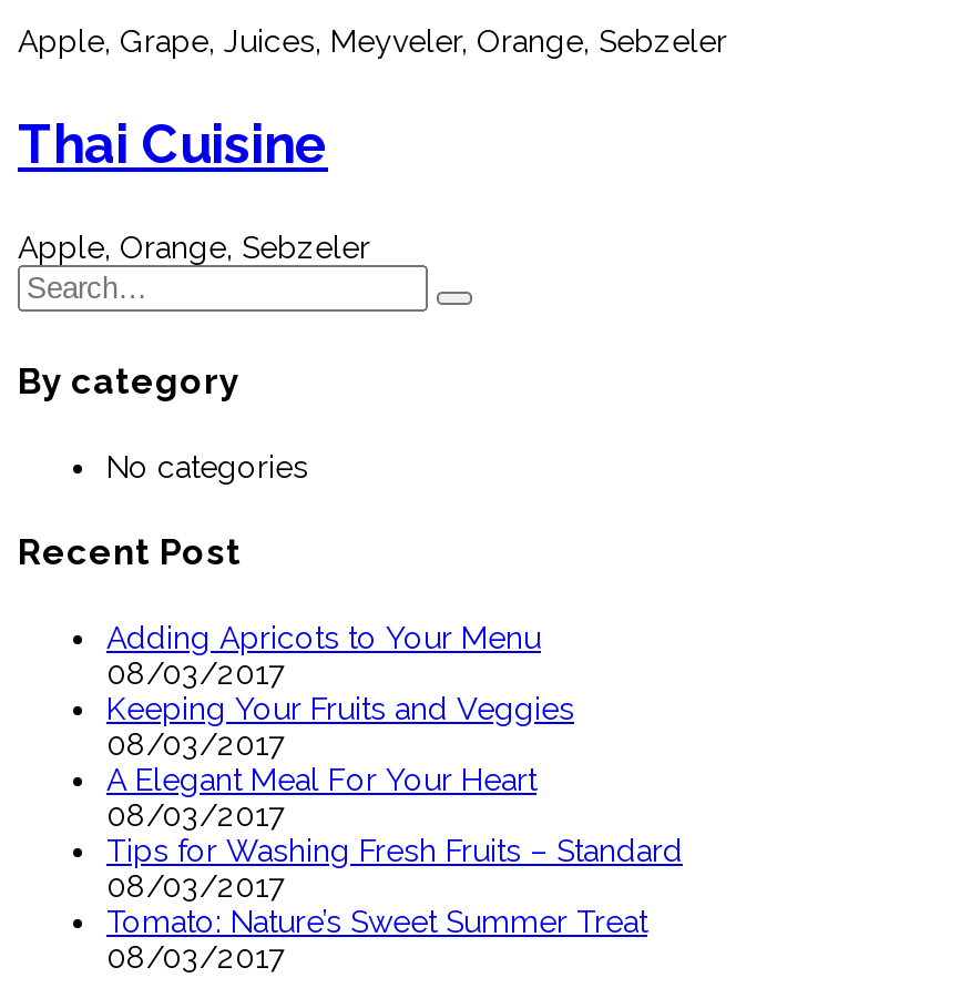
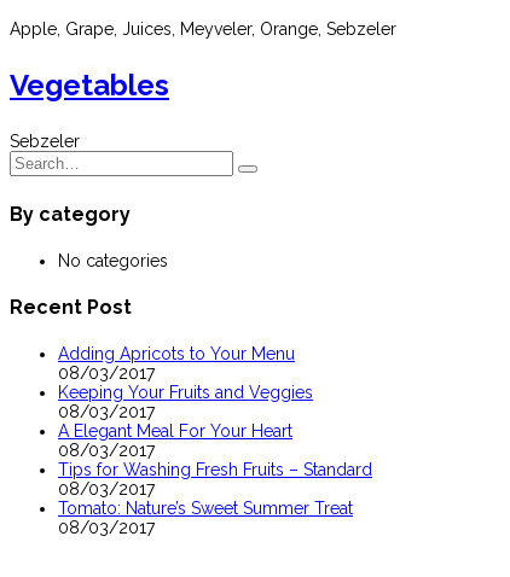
- Thai Cuisine
+ Vegetables

- Apple, Orange, Sebzeler
+ Sebzeler
